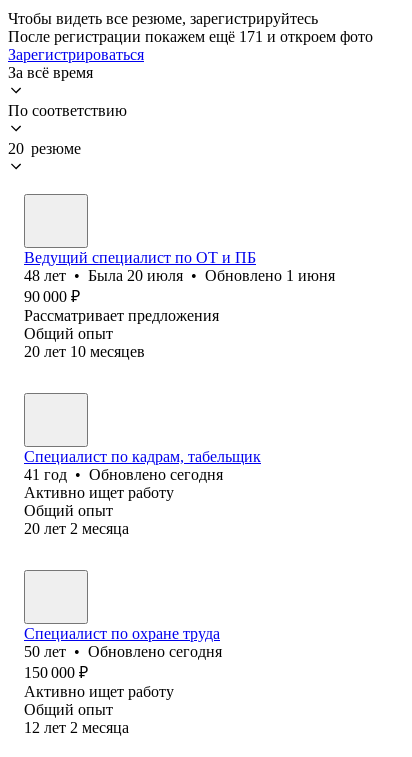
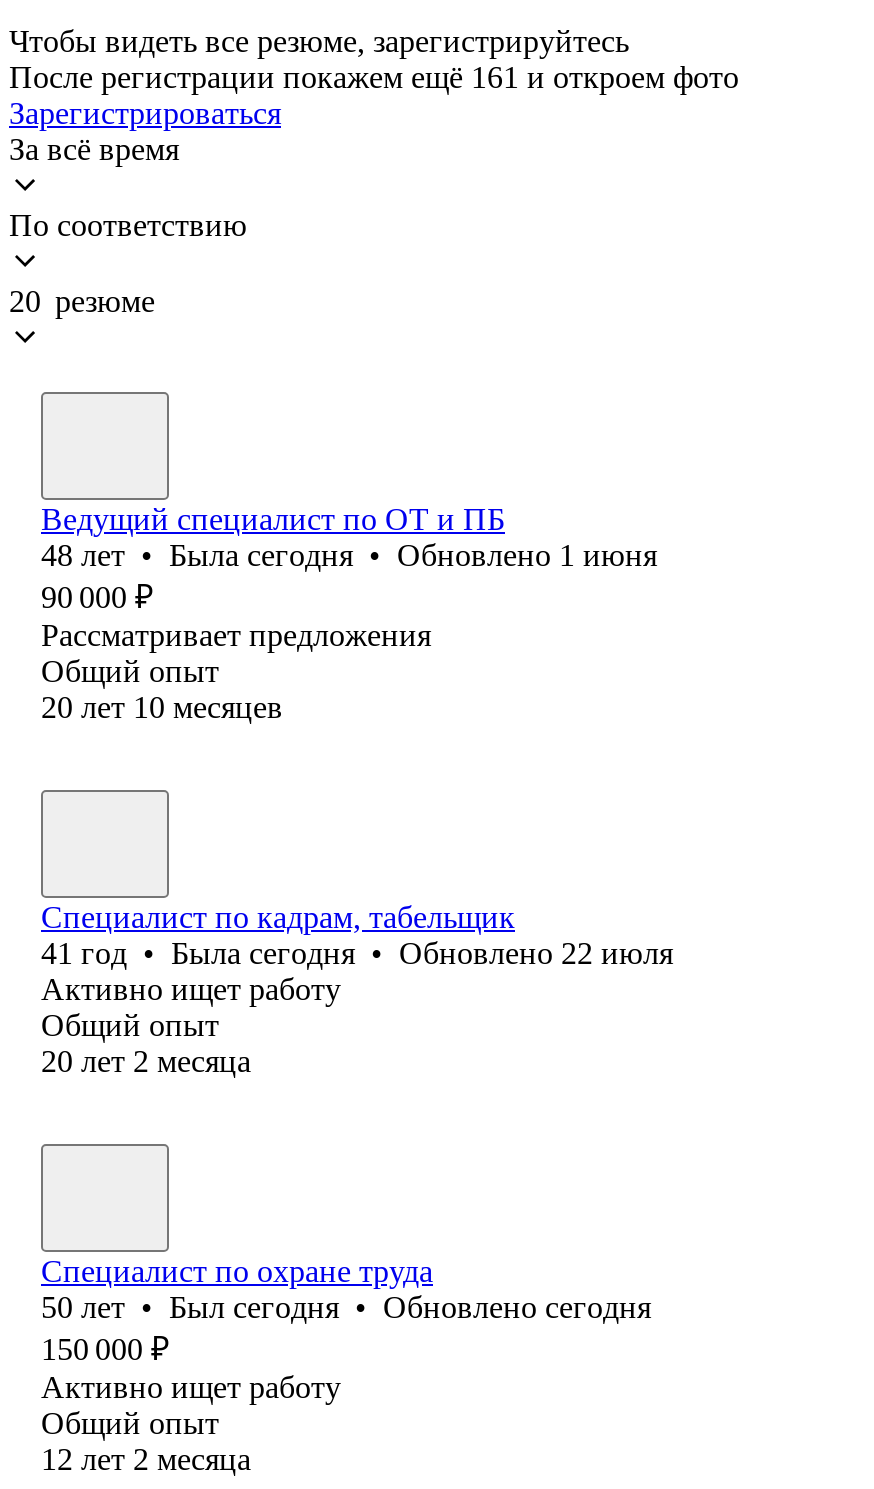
- После регистрации покажем ещё 171 и откроем фото
+ После регистрации покажем ещё 161 и откроем фото

- 48 лет • Была 20 июля • Обновлено 1 июня
+ 48 лет • Была сегодня • Обновлено 1 июня

- 41 год • Обновлено сегодня
+ 41 год • Была сегодня • Обновлено 22 июля

- 50 лет • Обновлено сегодня
+ 50 лет • Был сегодня • Обновлено сегодня
